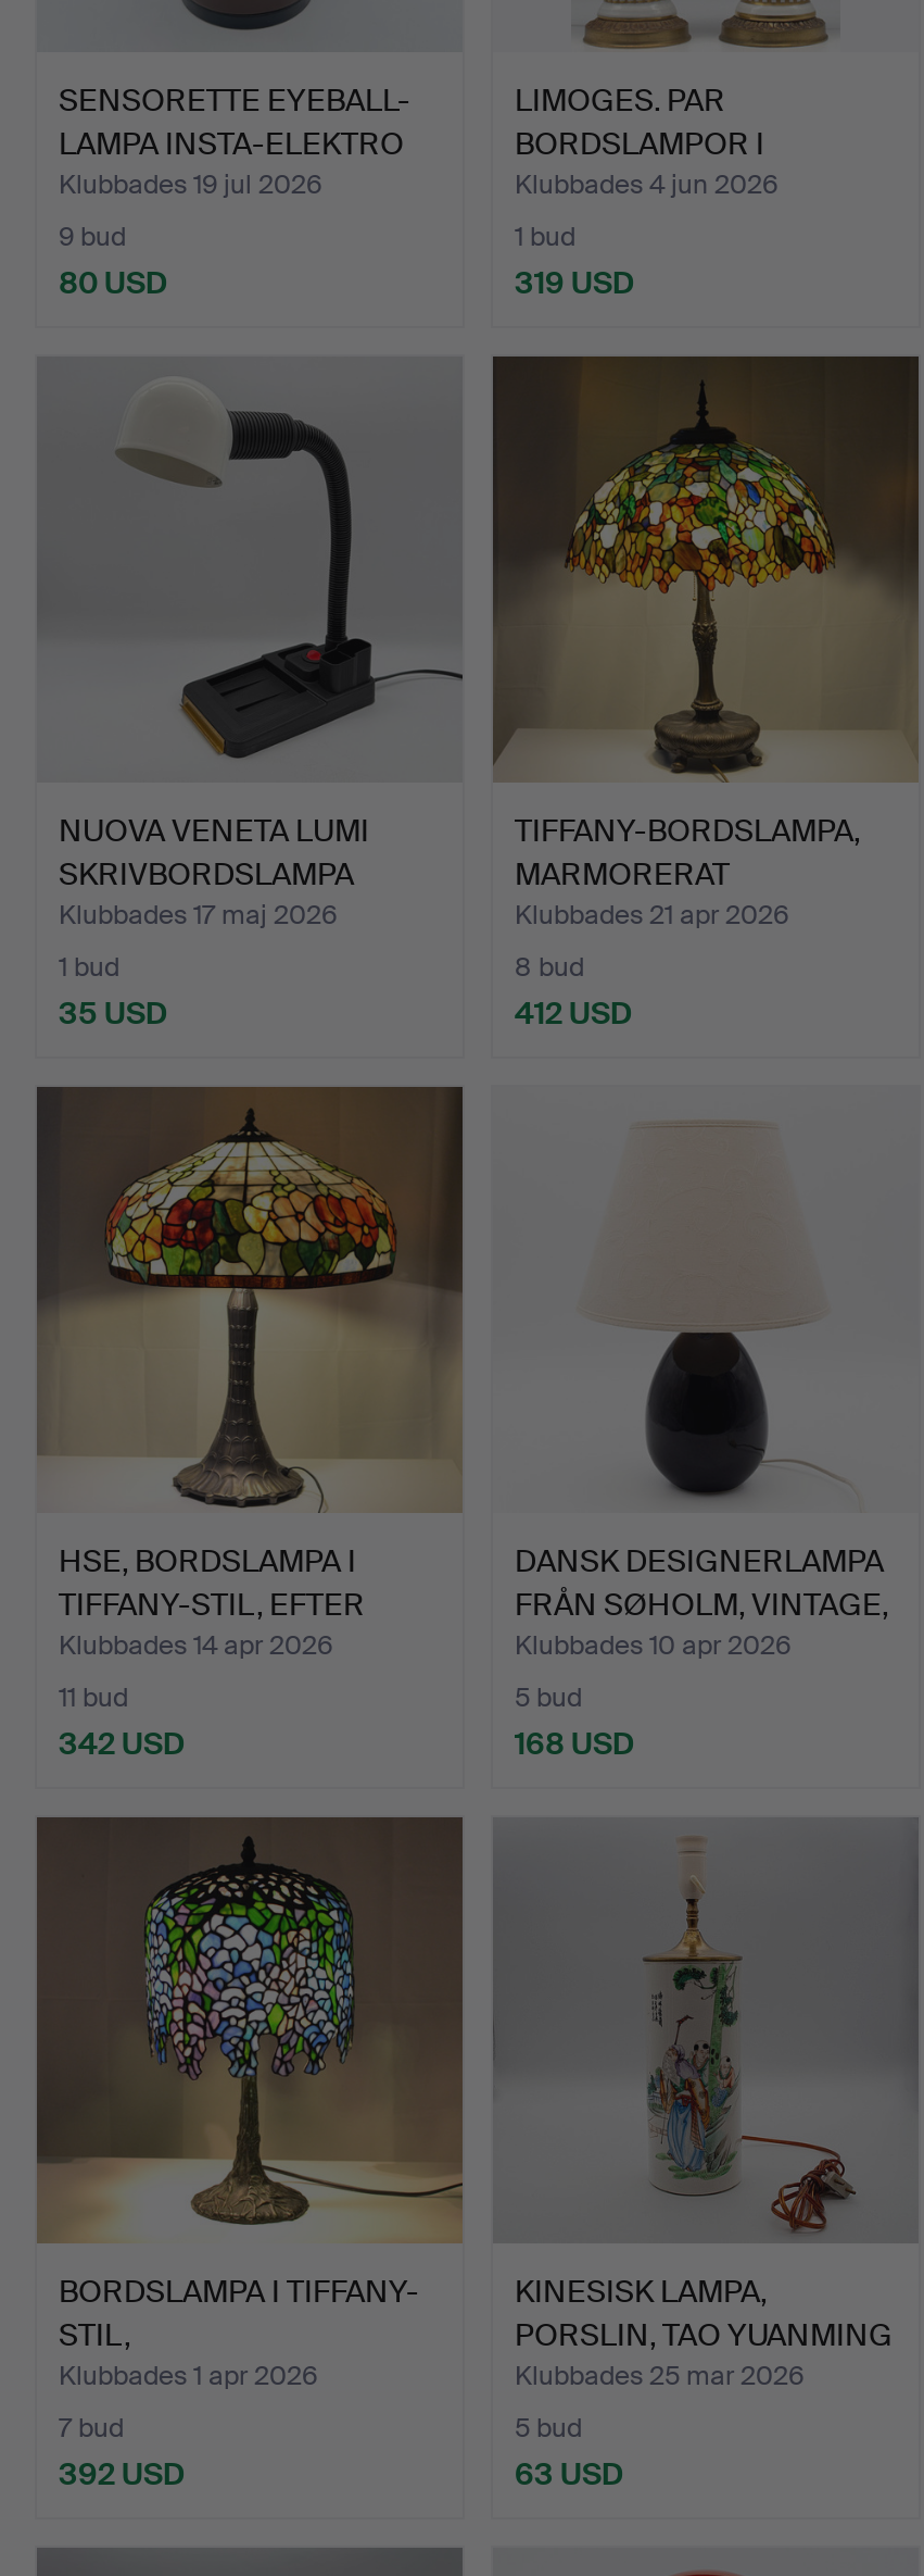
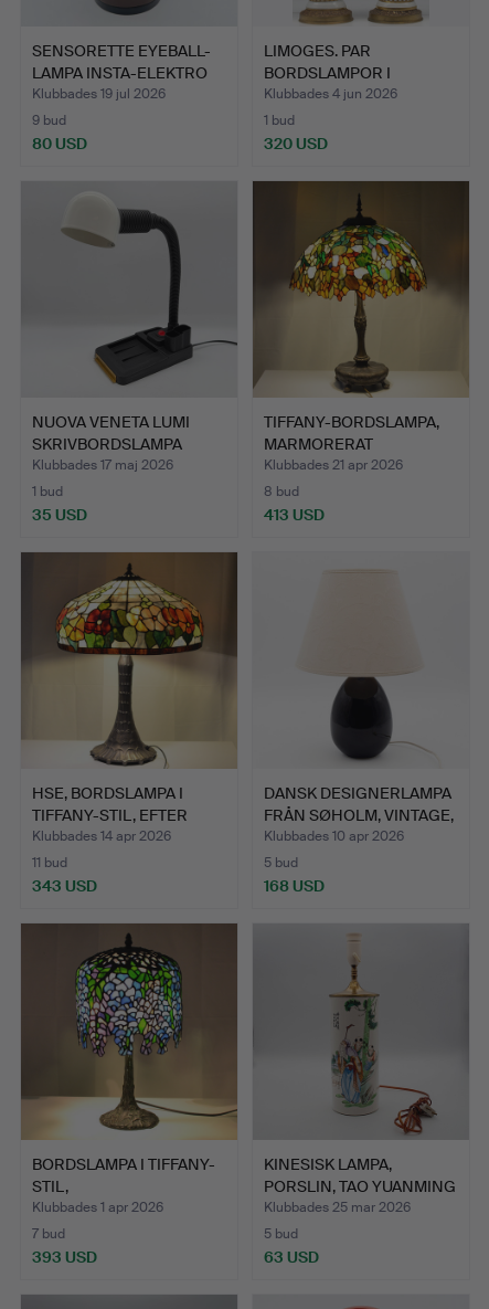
- 319 USD
+ 320 USD

- 412 USD
+ 413 USD

- 342 USD
+ 343 USD

- 392 USD
+ 393 USD
